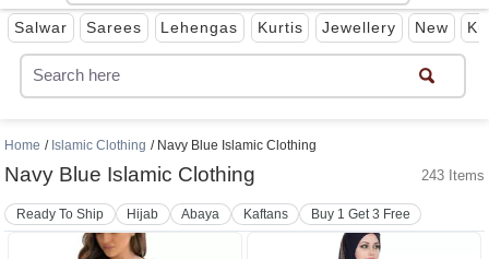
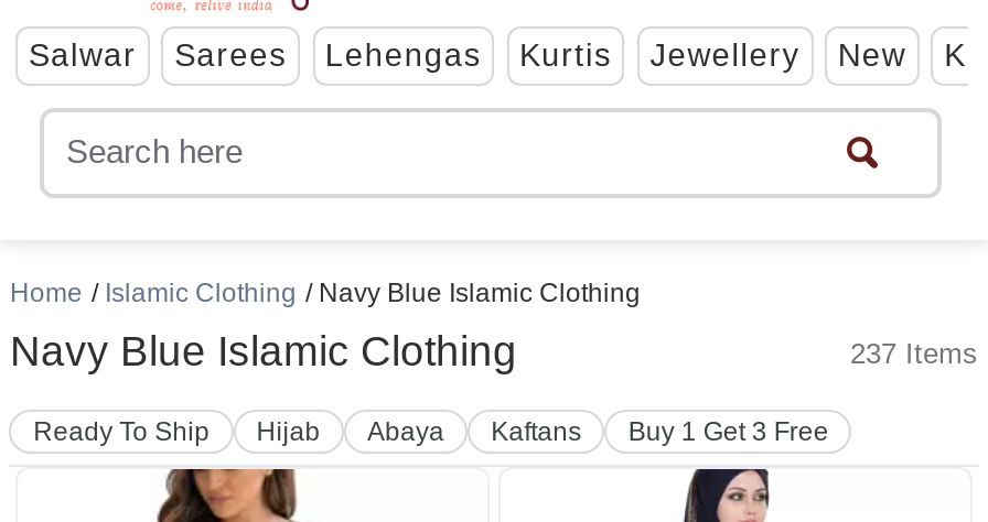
- 243 Items
+ 237 Items
